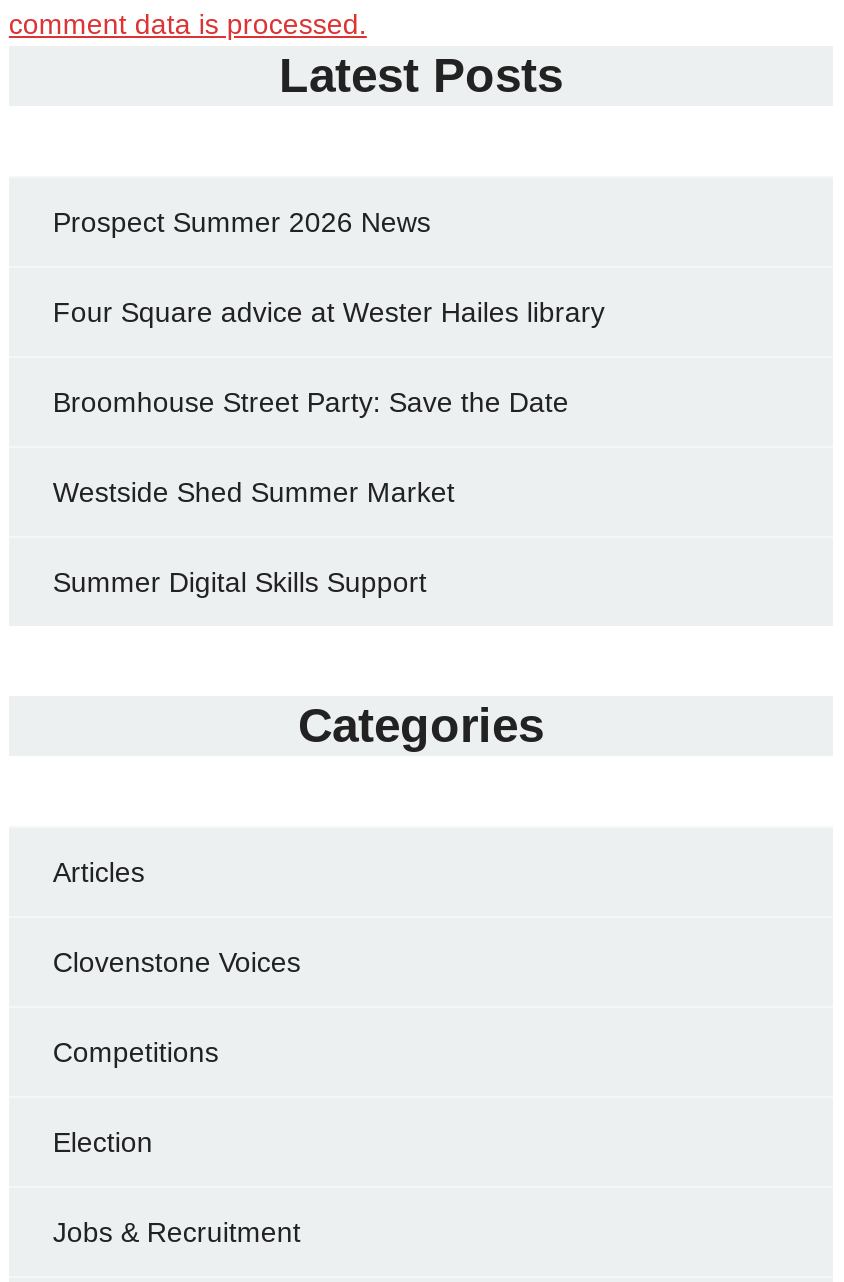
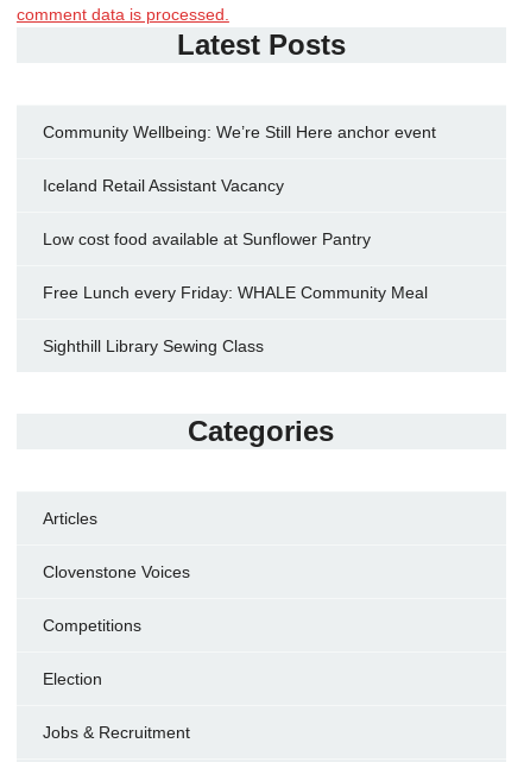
- Prospect Summer 2026 News
+ Community Wellbeing: We’re Still Here anchor event

- Four Square advice at Wester Hailes library
+ Iceland Retail Assistant Vacancy

- Broomhouse Street Party: Save the Date
+ Low cost food available at Sunflower Pantry

- Westside Shed Summer Market
+ Free Lunch every Friday: WHALE Community Meal

- Summer Digital Skills Support
+ Sighthill Library Sewing Class
